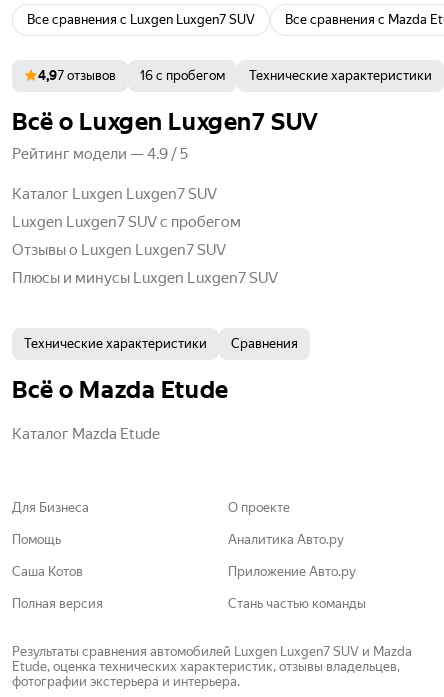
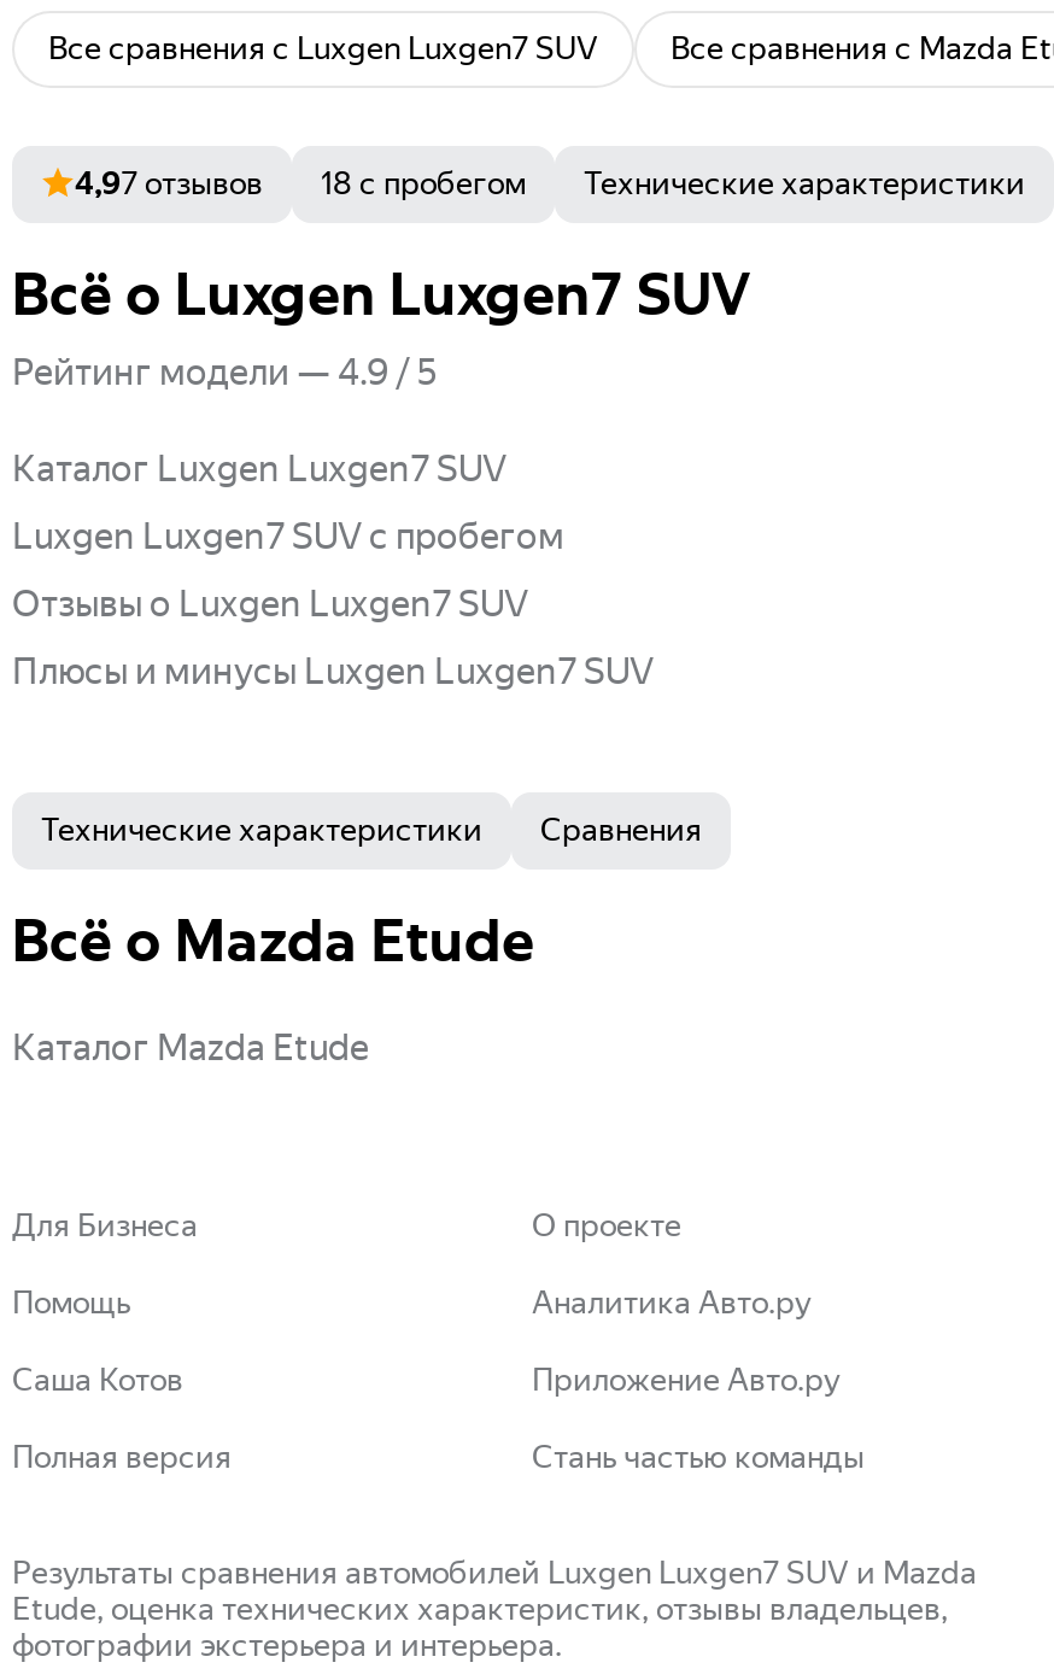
- 4,97 отзывов 16 с пробегом Технические характеристики
+ 4,97 отзывов 18 с пробегом Технические характеристики
